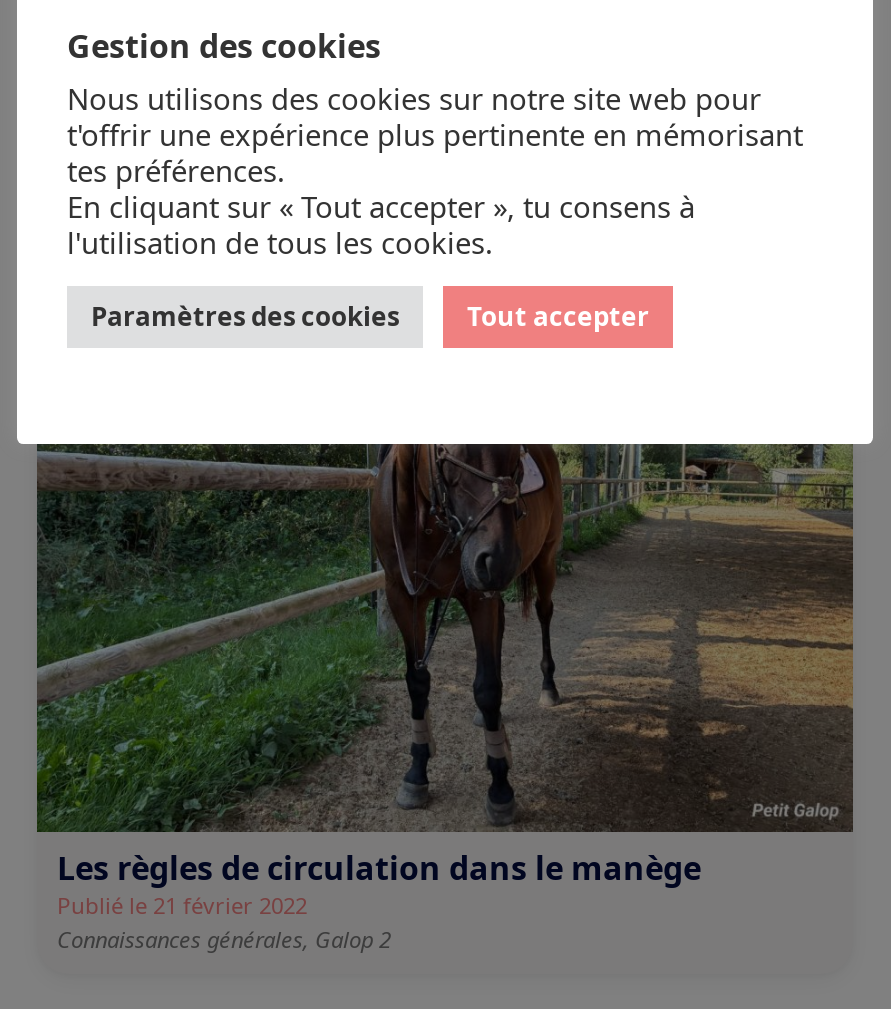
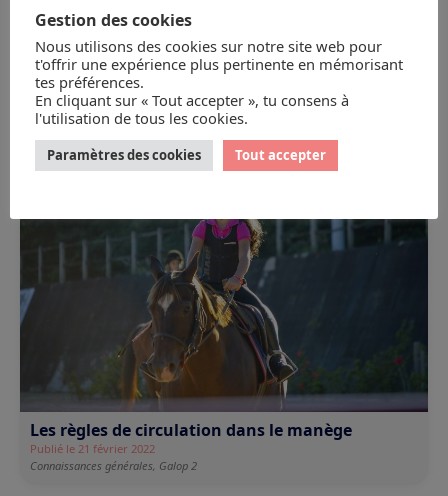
- [image]
+ [image]
